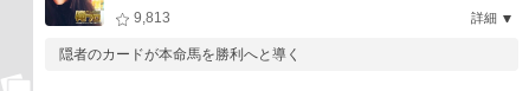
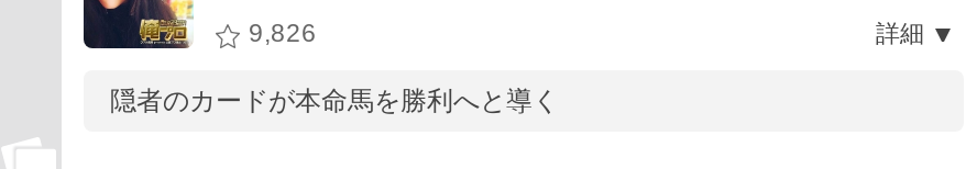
- 9,813
+ 9,826
